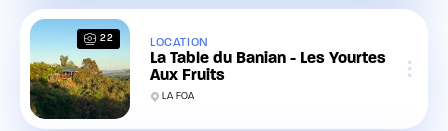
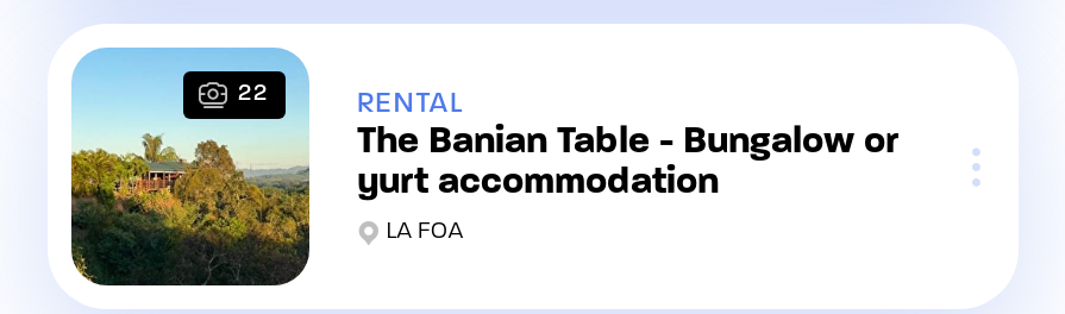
- LOCATION
- La Table du Banian - Les Yourtes
- Aux Fruits
+ RENTAL
+ The Banian Table - Bungalow or
+ yurt accommodation
